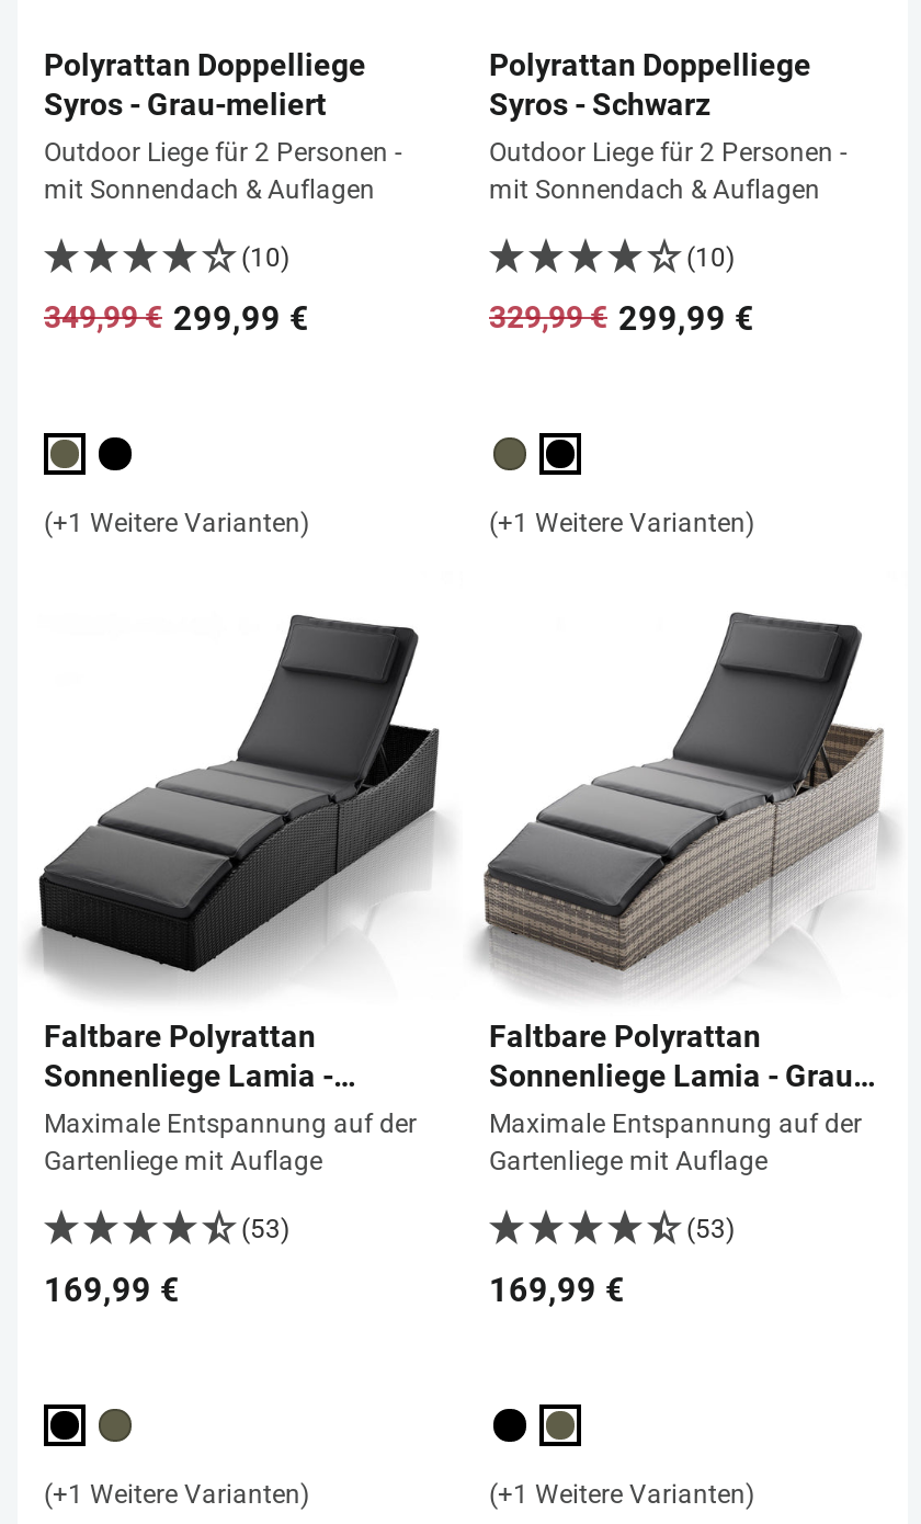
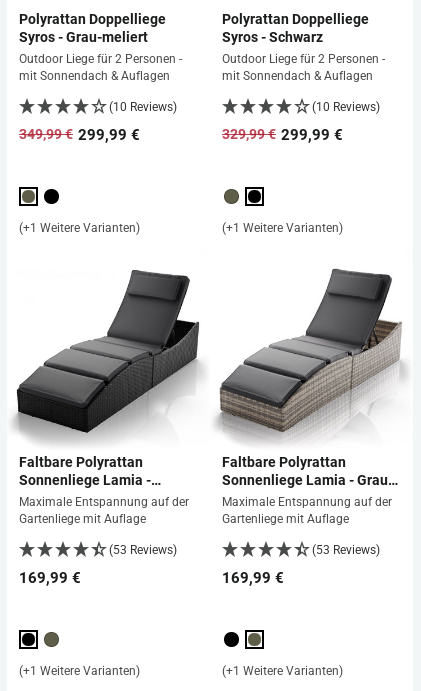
- (10)
+ (10 Reviews)

- (10)
+ (10 Reviews)

- (53)
+ (53 Reviews)

- (53)
+ (53 Reviews)
